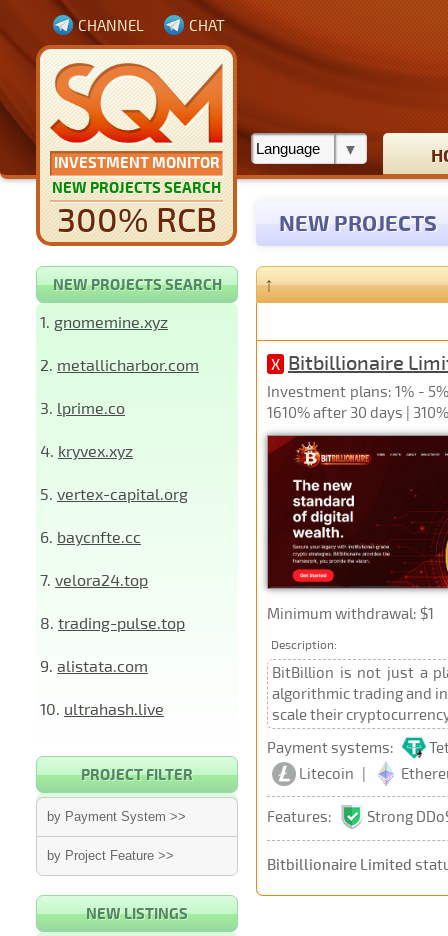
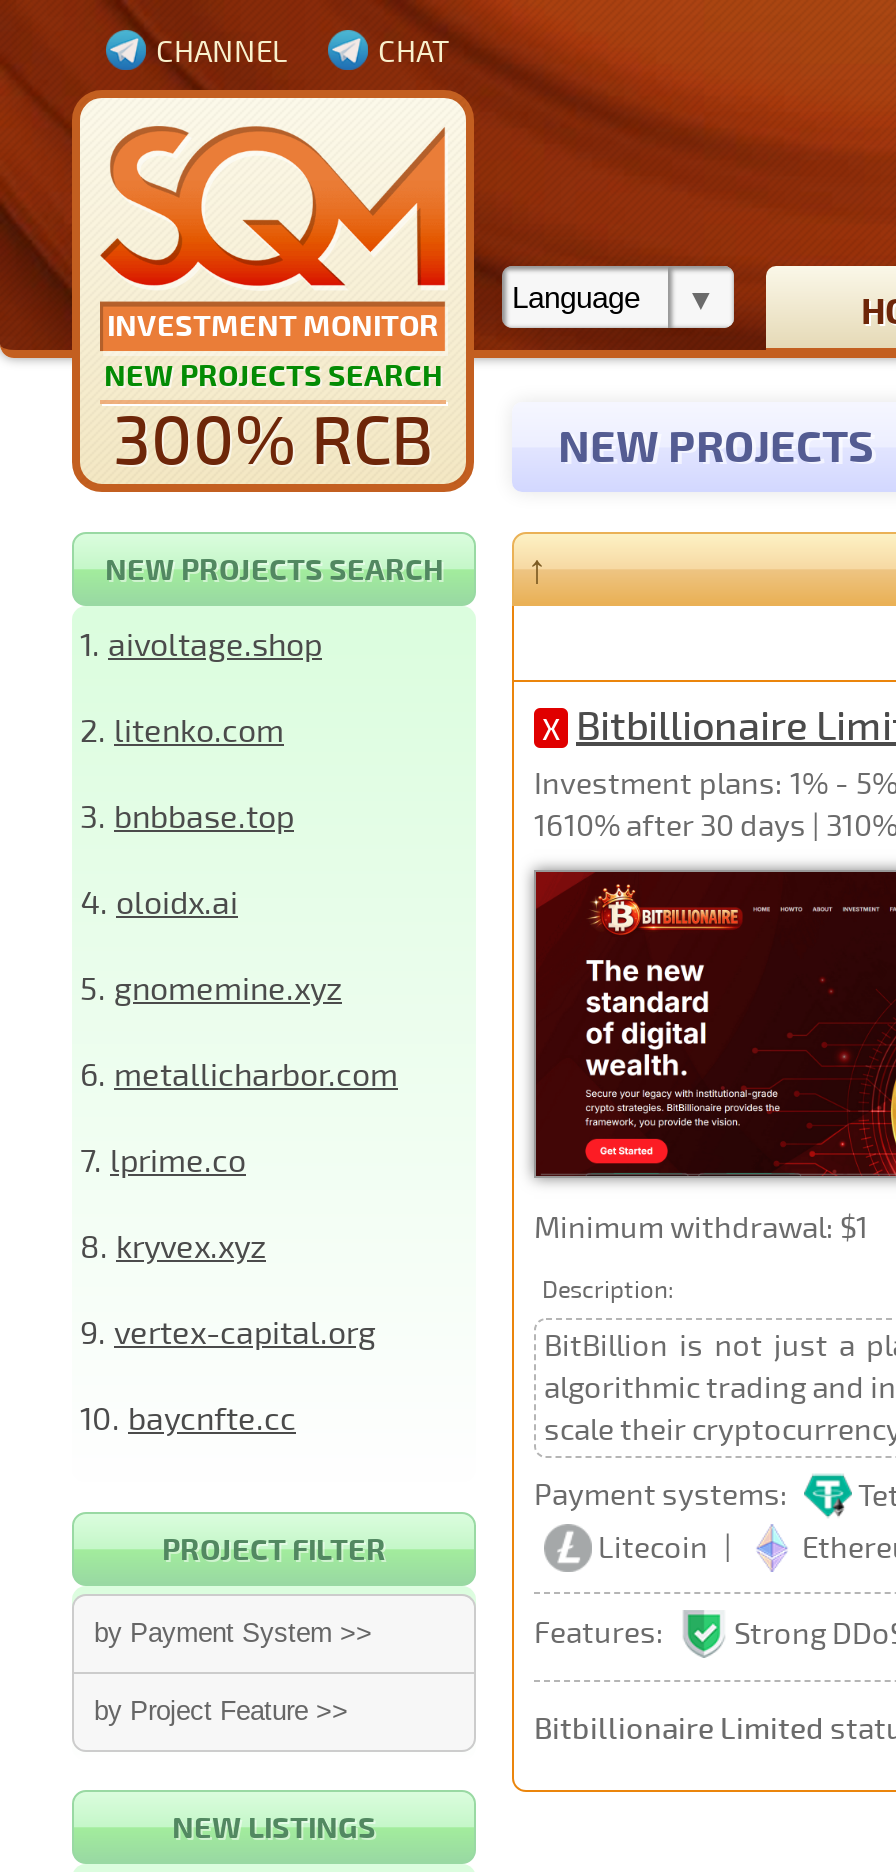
- 1. gnomemine.xyz
+ 1. aivoltage.shop

- 2. metallicharbor.com
+ 2. litenko.com

- 3. lprime.co
+ 3. bnbbase.top

- 4. kryvex.xyz
+ 4. oloidx.ai

- 5. vertex-capital.org
+ 5. gnomemine.xyz

- 6. baycnfte.cc
+ 6. metallicharbor.com

- 7. velora24.top
+ 7. lprime.co

- 8. trading-pulse.top
+ 8. kryvex.xyz

- 9. alistata.com
+ 9. vertex-capital.org

- 10. ultrahash.live
+ 10. baycnfte.cc
